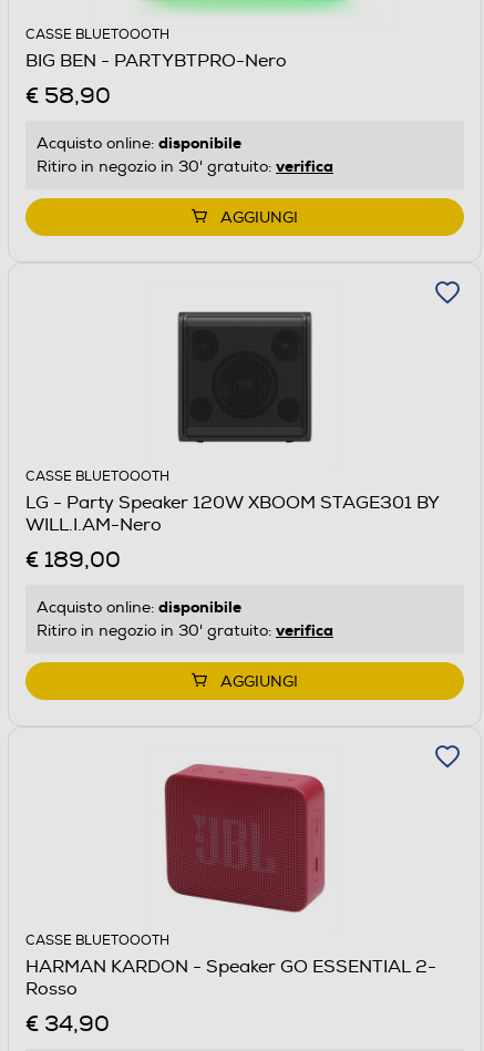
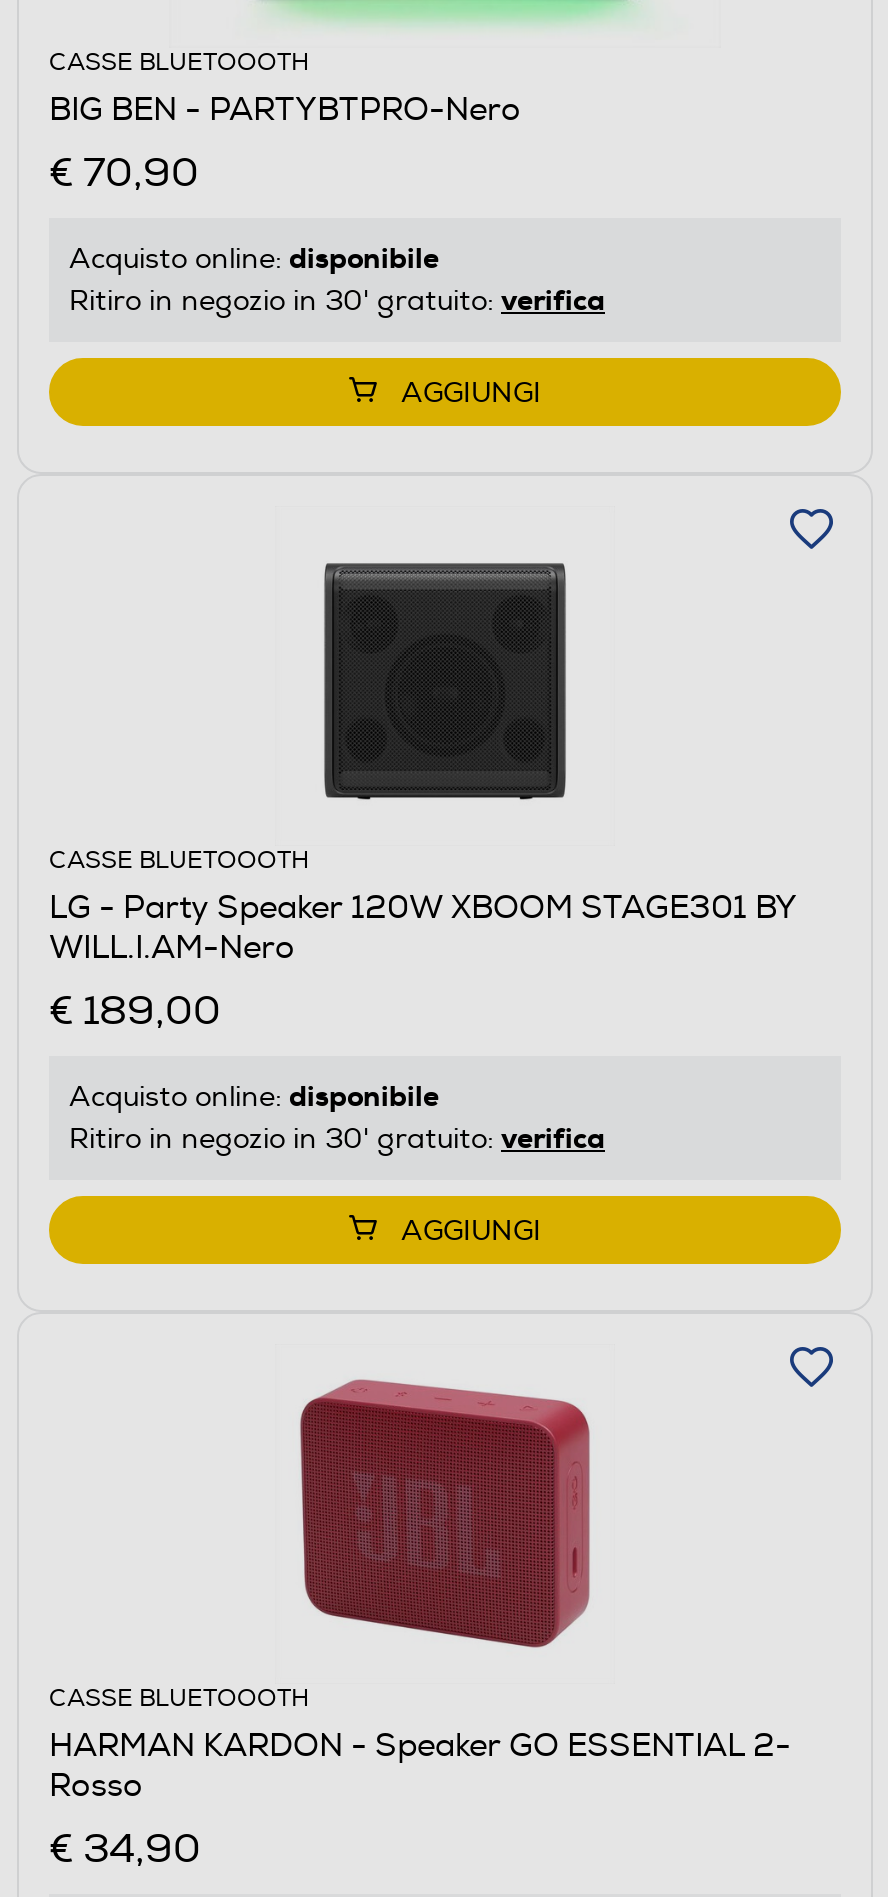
- € 58,90
+ € 70,90
